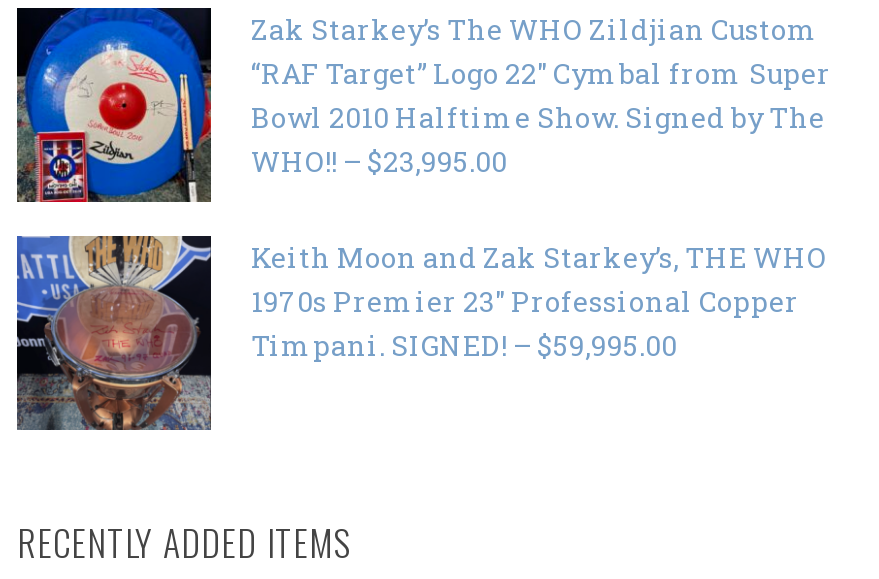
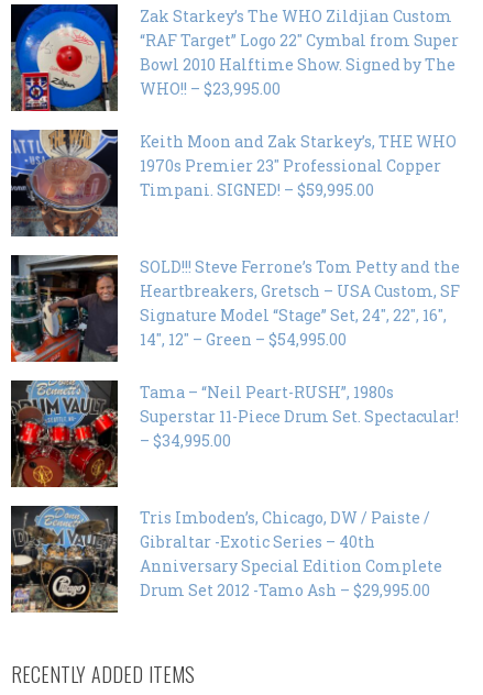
+ [image]
+ SOLD!!! Steve Ferrone’s Tom Petty and the
+ Heartbreakers, Gretsch – USA Custom, SF
+ Signature Model “Stage” Set, 24″, 22″, 16″,
+ 14″, 12″ – Green – $54,995.00
+ Tama – “Neil Peart-RUSH”, 1980s
+ Superstar 11-Piece Drum Set. Spectacular!
+ – $34,995.00

+ [image]
+ Tris Imboden’s, Chicago, DW / Paiste /
+ Gibraltar -Exotic Series – 40th
+ Anniversary Special Edition Complete
+ Drum Set 2012 -Tamo Ash – $29,995.00

+ [image]
